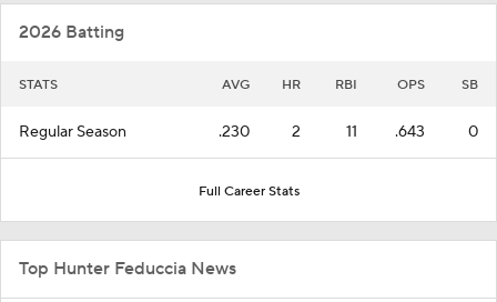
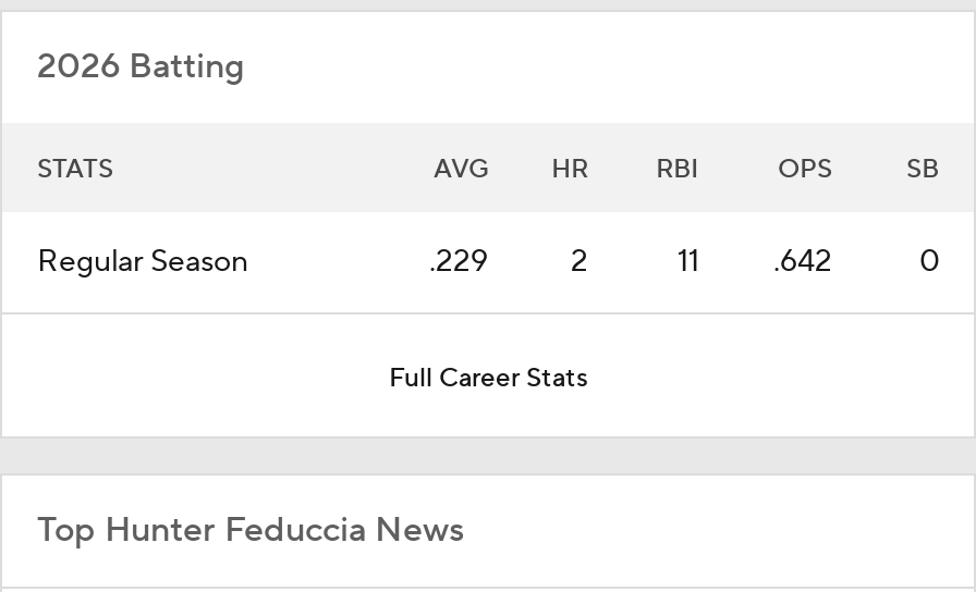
- .230
+ .229

- 11 .643
+ 11 .642
